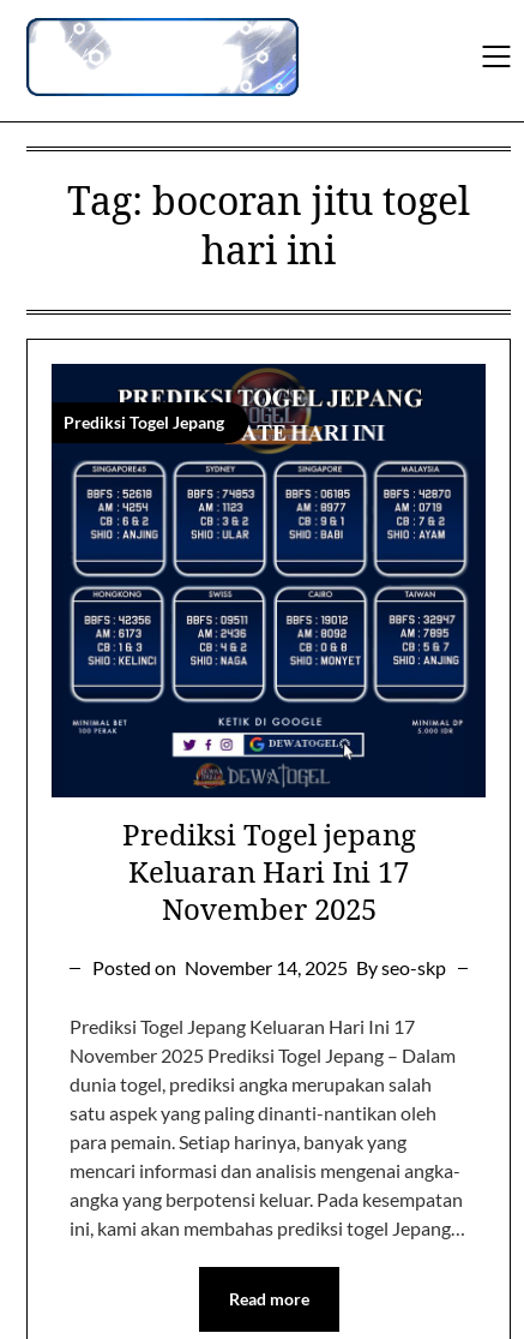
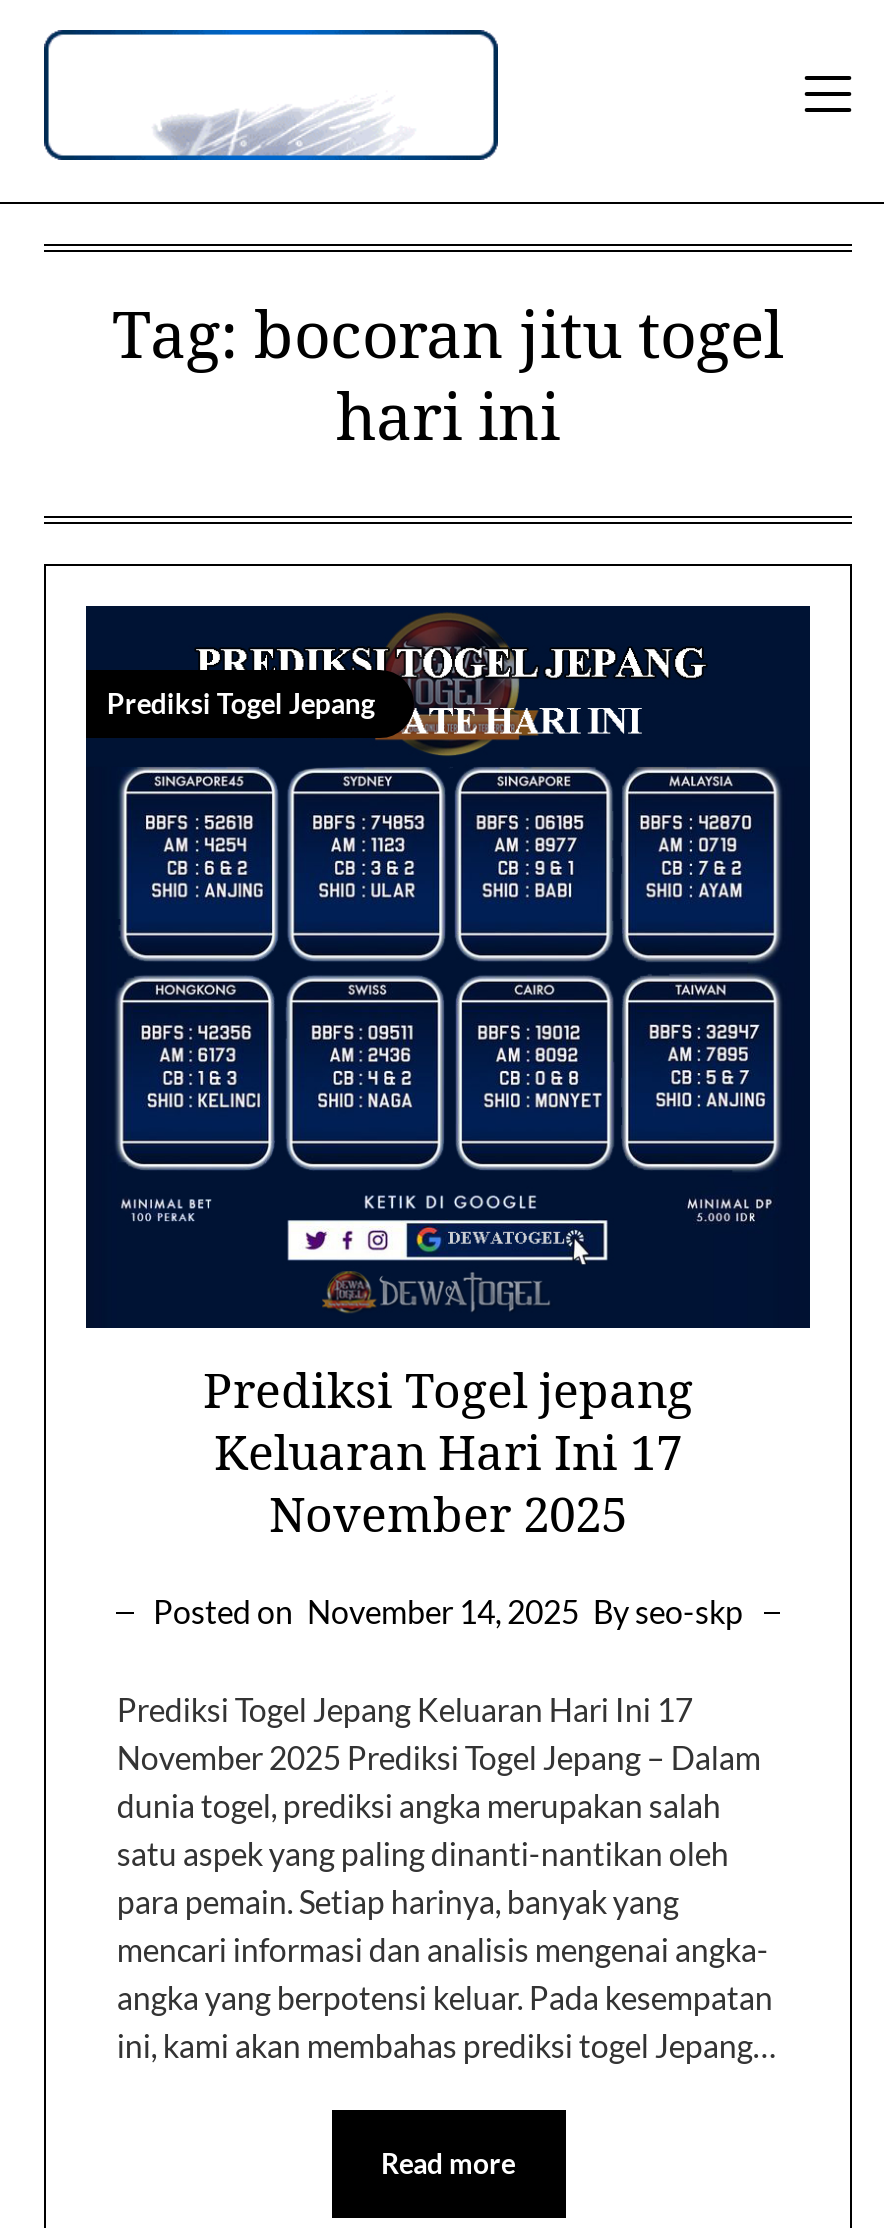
- [image]
+ [image]
